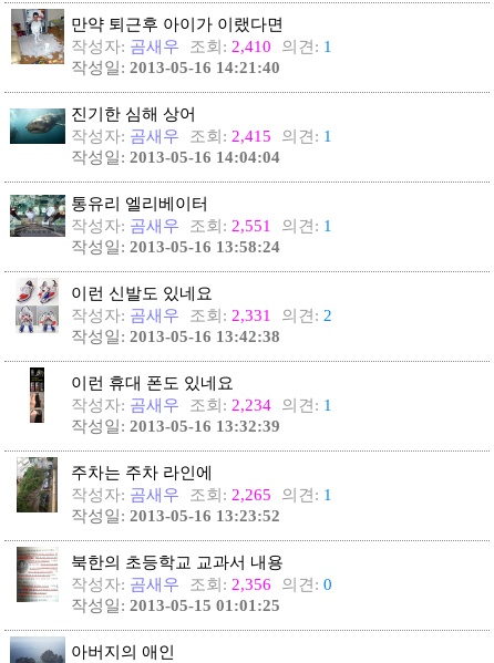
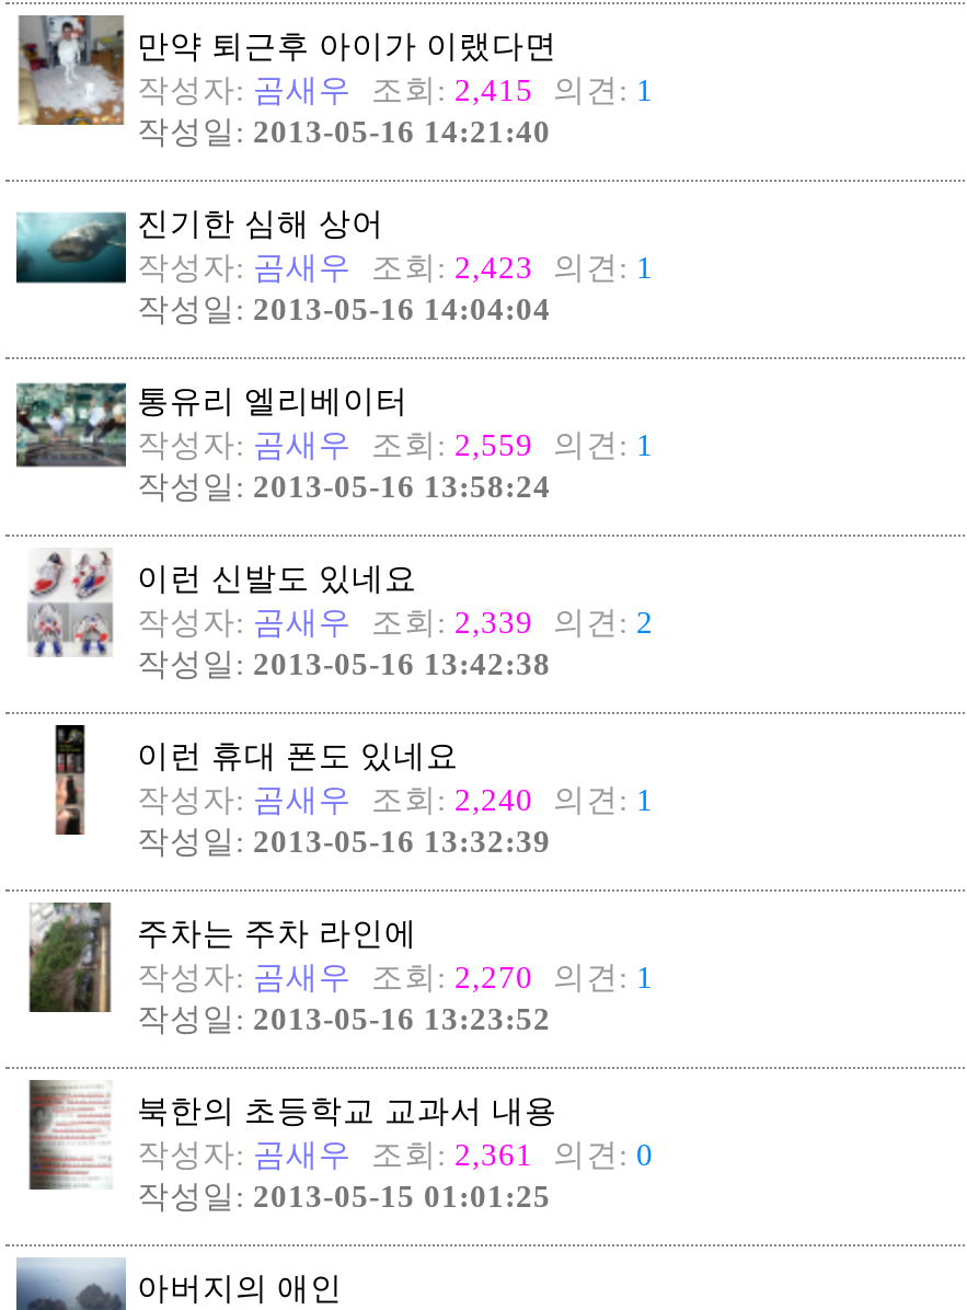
- 작성자: 곰새우 조회: 2,410 의견: 1

moved up: 작성자: 곰새우 조회: 2,415 의견: 1

+ 작성자: 곰새우 조회: 2,423 의견: 1

- 작성자: 곰새우 조회: 2,551 의견: 1
+ 작성자: 곰새우 조회: 2,559 의견: 1

- 작성자: 곰새우 조회: 2,331 의견: 2
+ 작성자: 곰새우 조회: 2,339 의견: 2

- 작성자: 곰새우 조회: 2,234 의견: 1
+ 작성자: 곰새우 조회: 2,240 의견: 1

- 작성자: 곰새우 조회: 2,265 의견: 1
+ 작성자: 곰새우 조회: 2,270 의견: 1

- 작성자: 곰새우 조회: 2,356 의견: 0
+ 작성자: 곰새우 조회: 2,361 의견: 0
